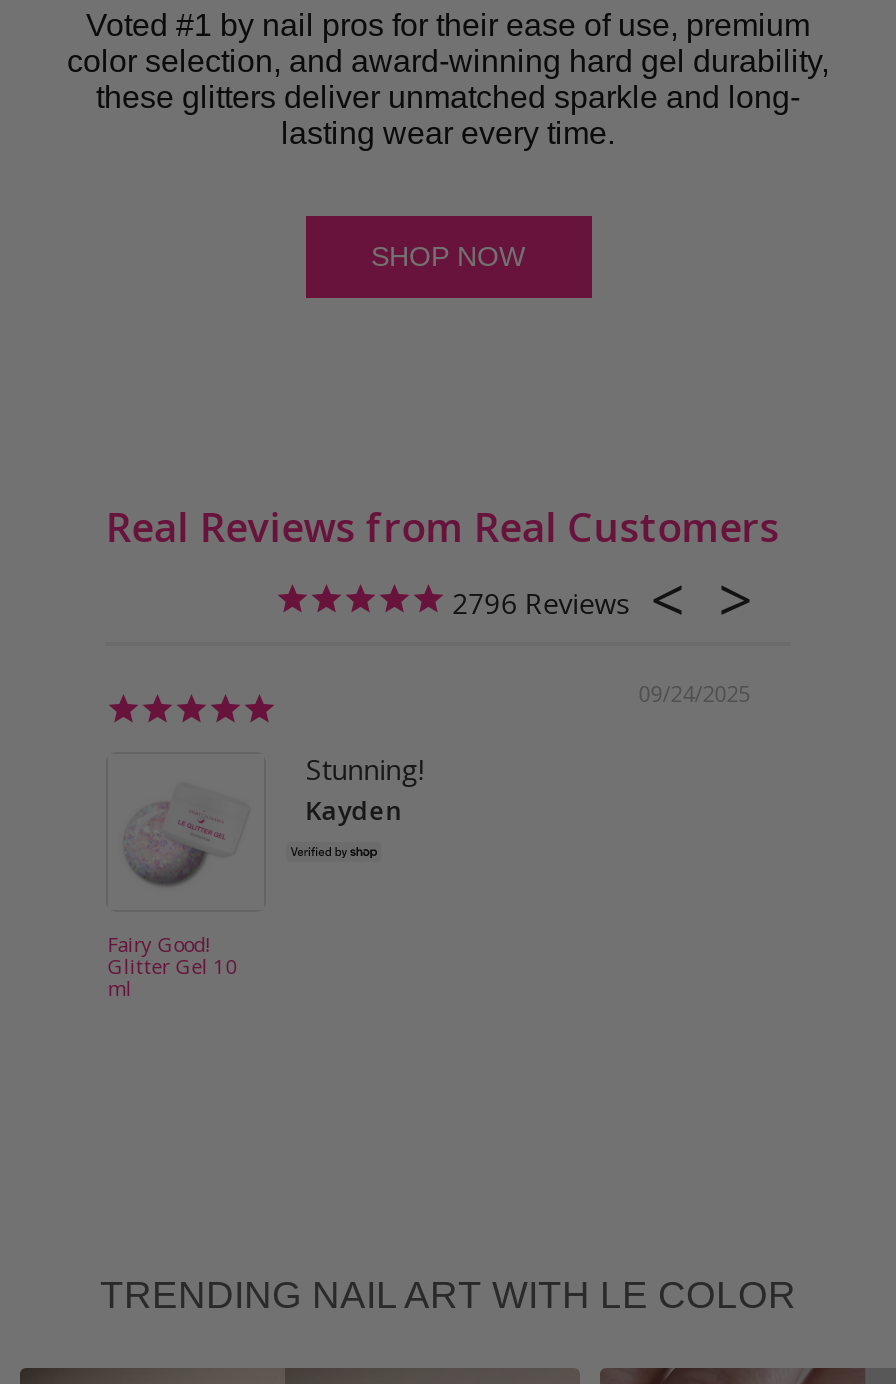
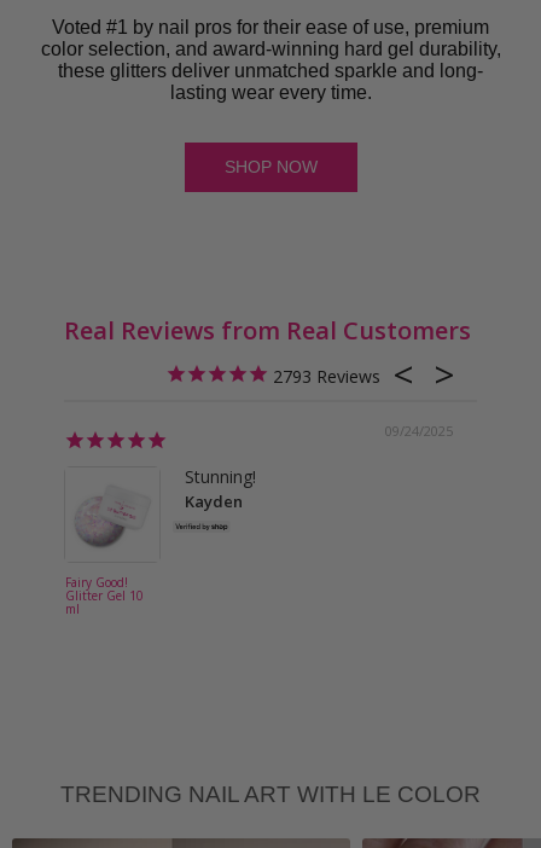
- 2796
+ 2793
